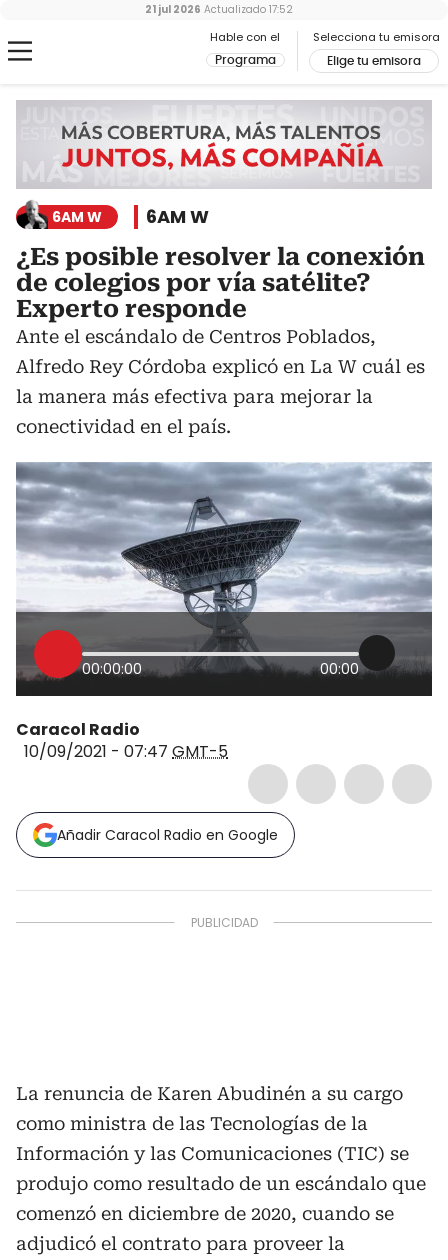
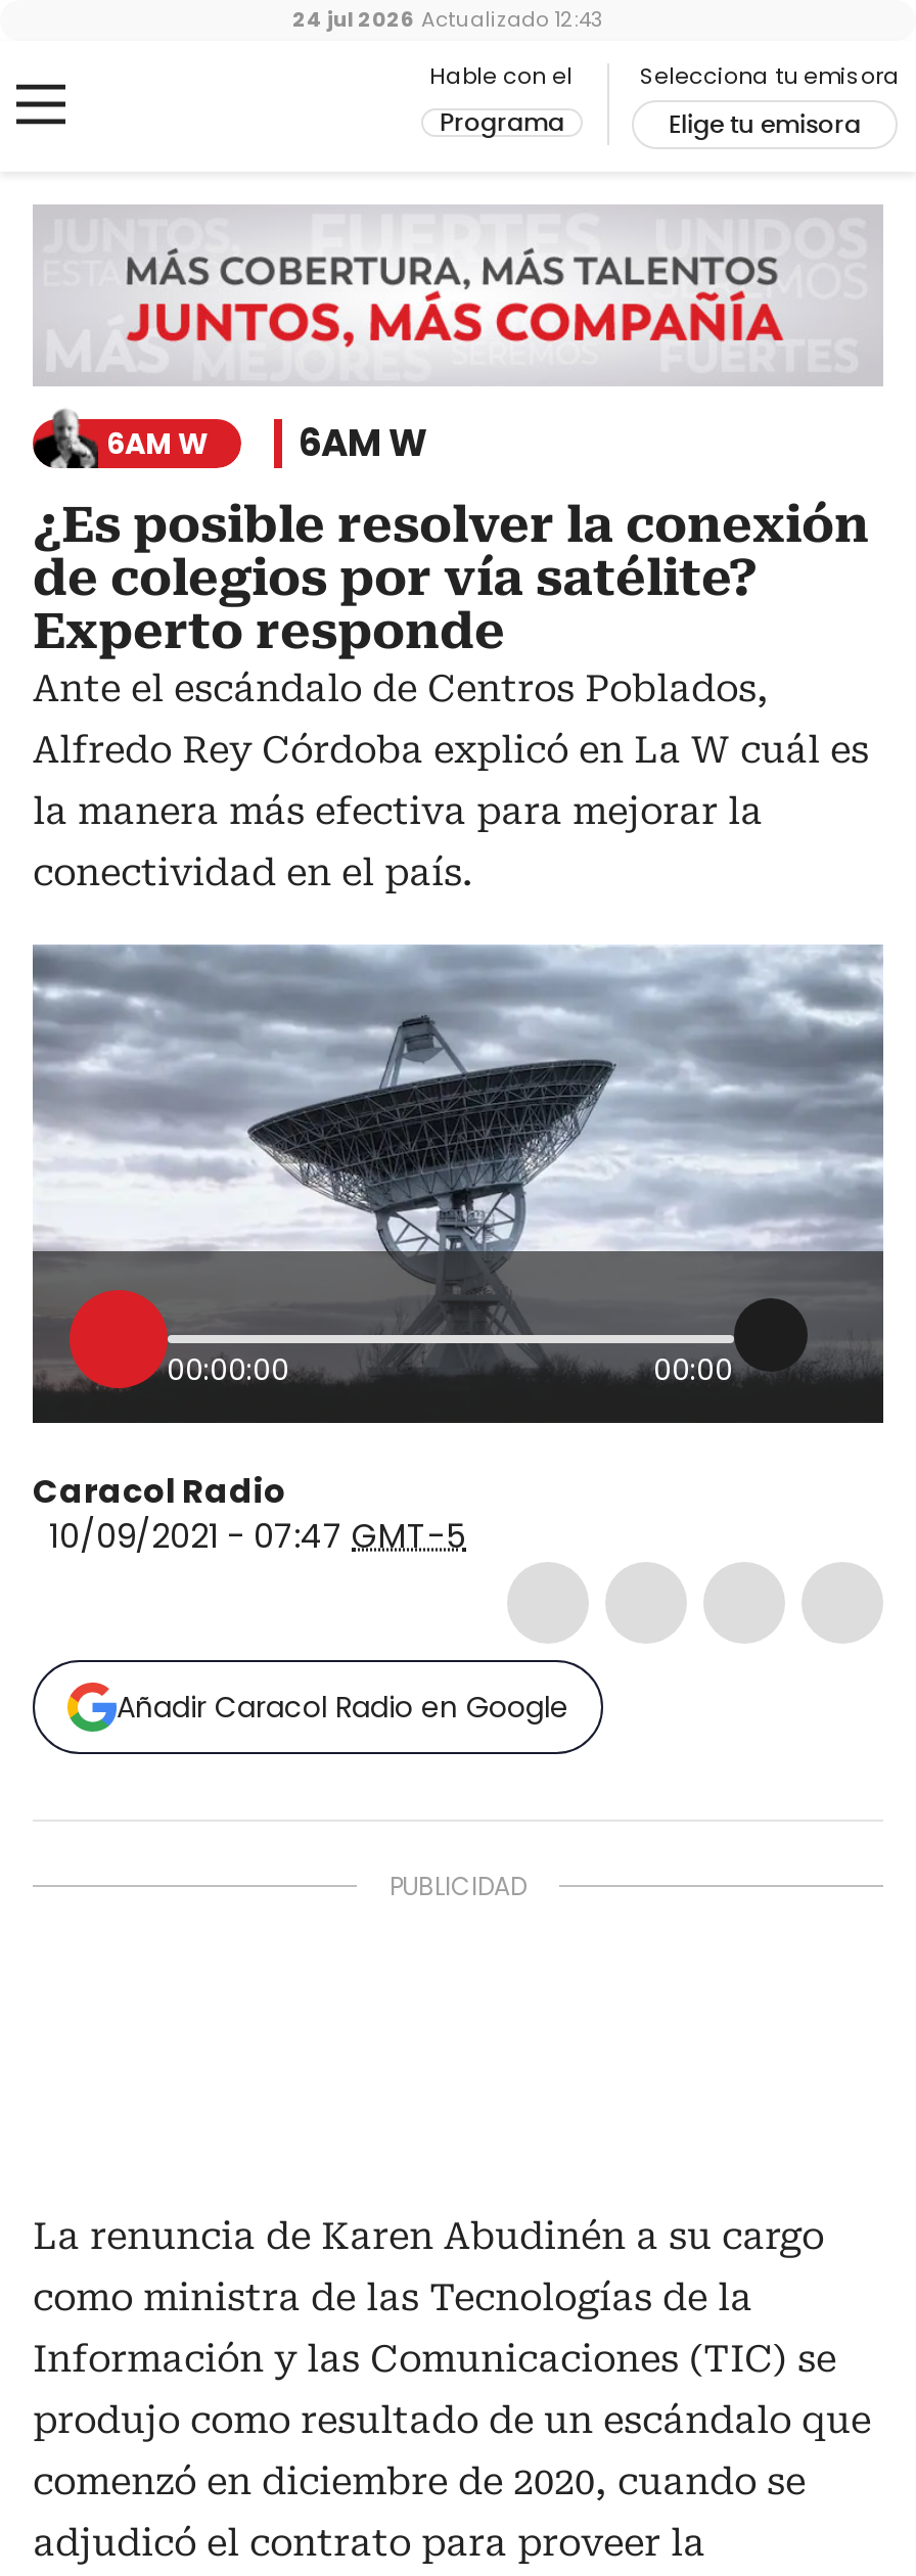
- 21 jul 2026 Actualizado 17:52
+ 24 jul 2026 Actualizado 12:43
